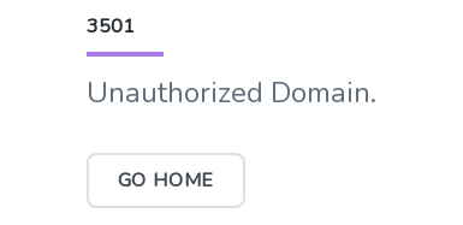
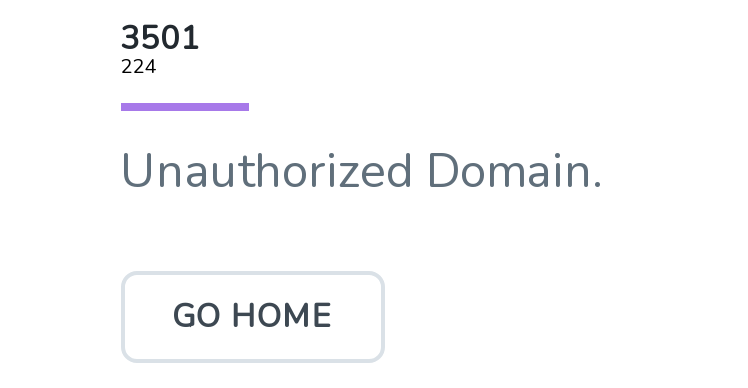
+ 224
